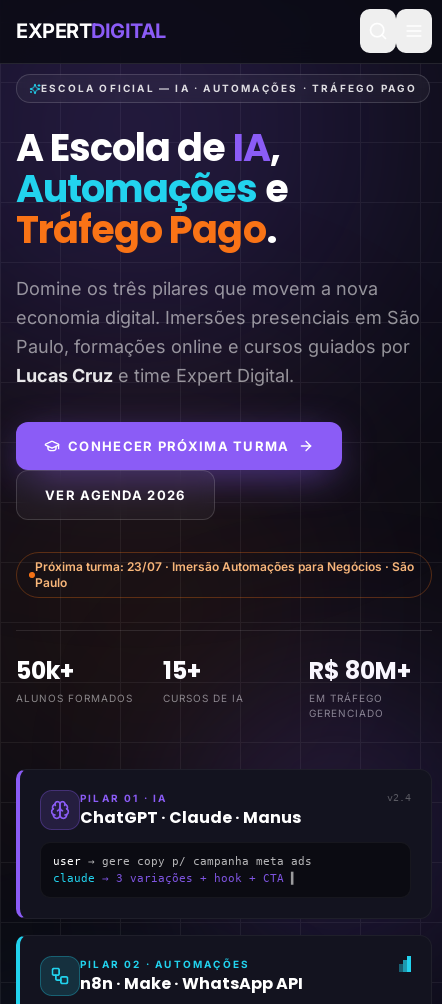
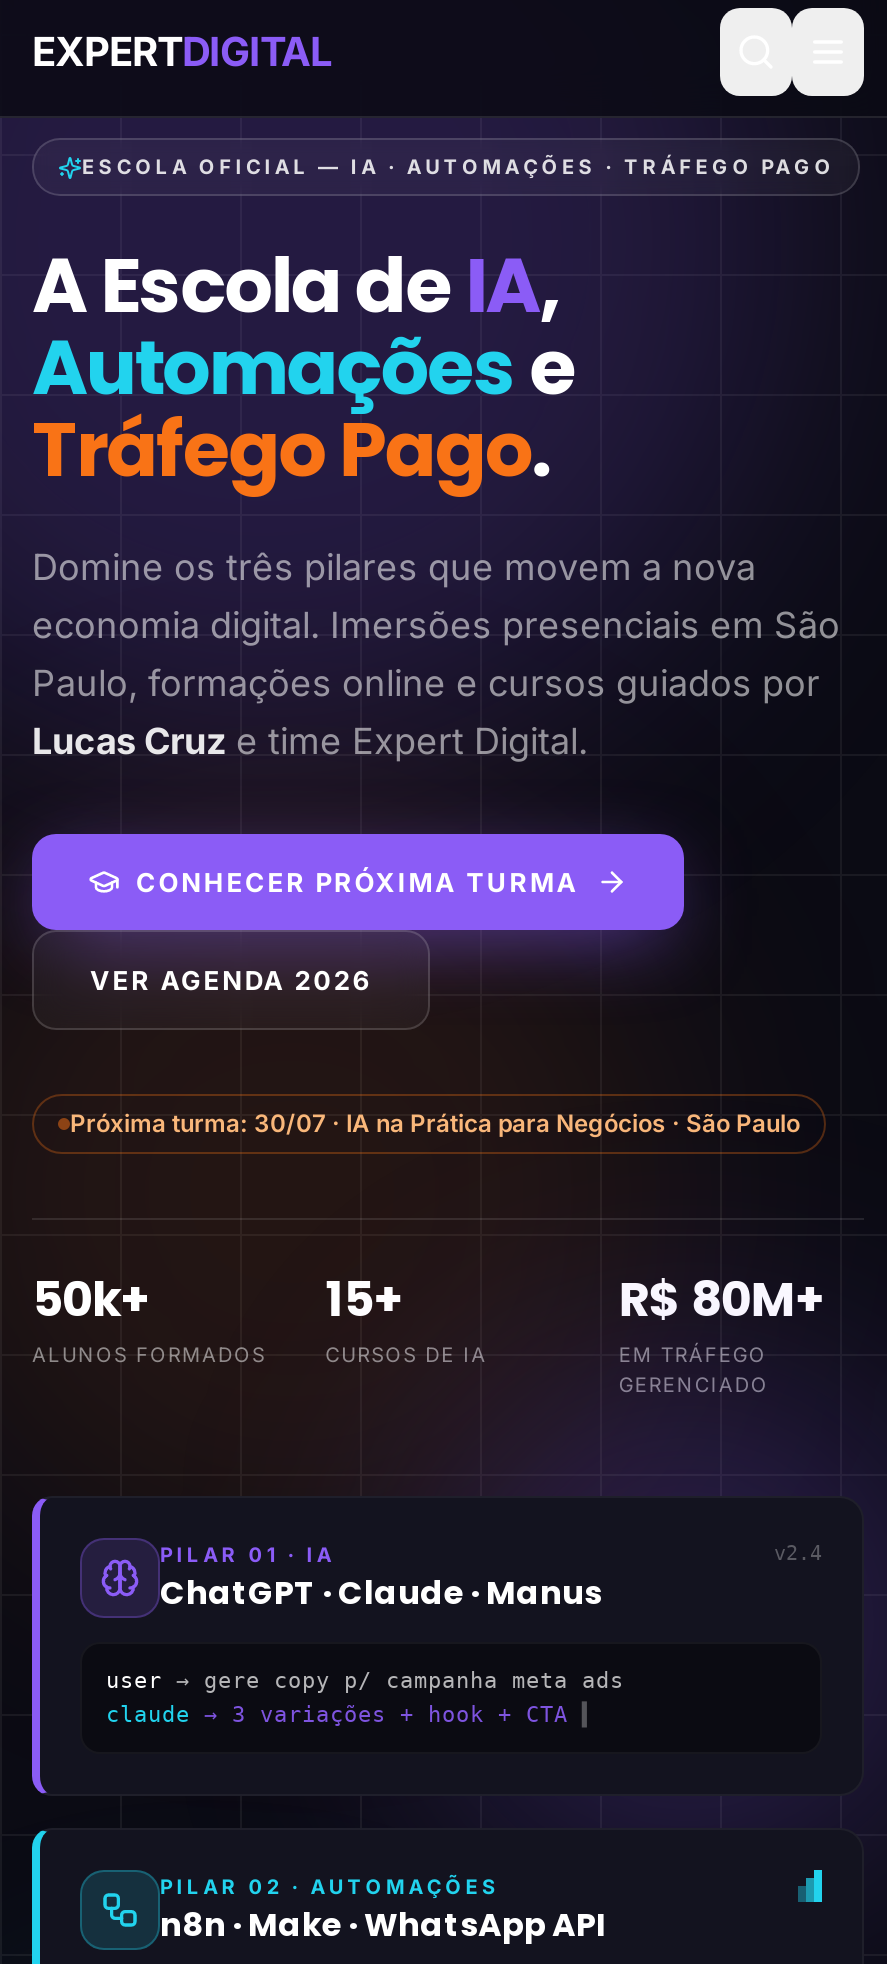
- Próxima turma: 23/07 · Imersão Automações para Negócios · São
- Paulo
+ Próxima turma: 30/07 · IA na Prática para Negócios · São Paulo
